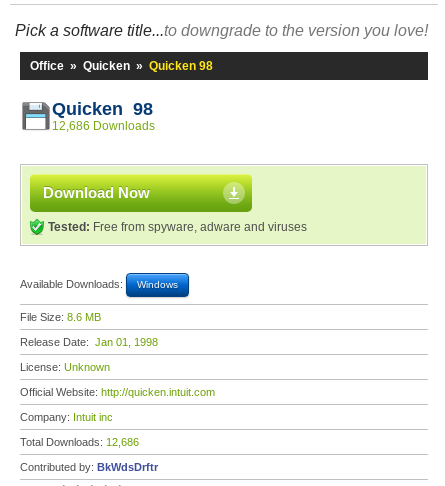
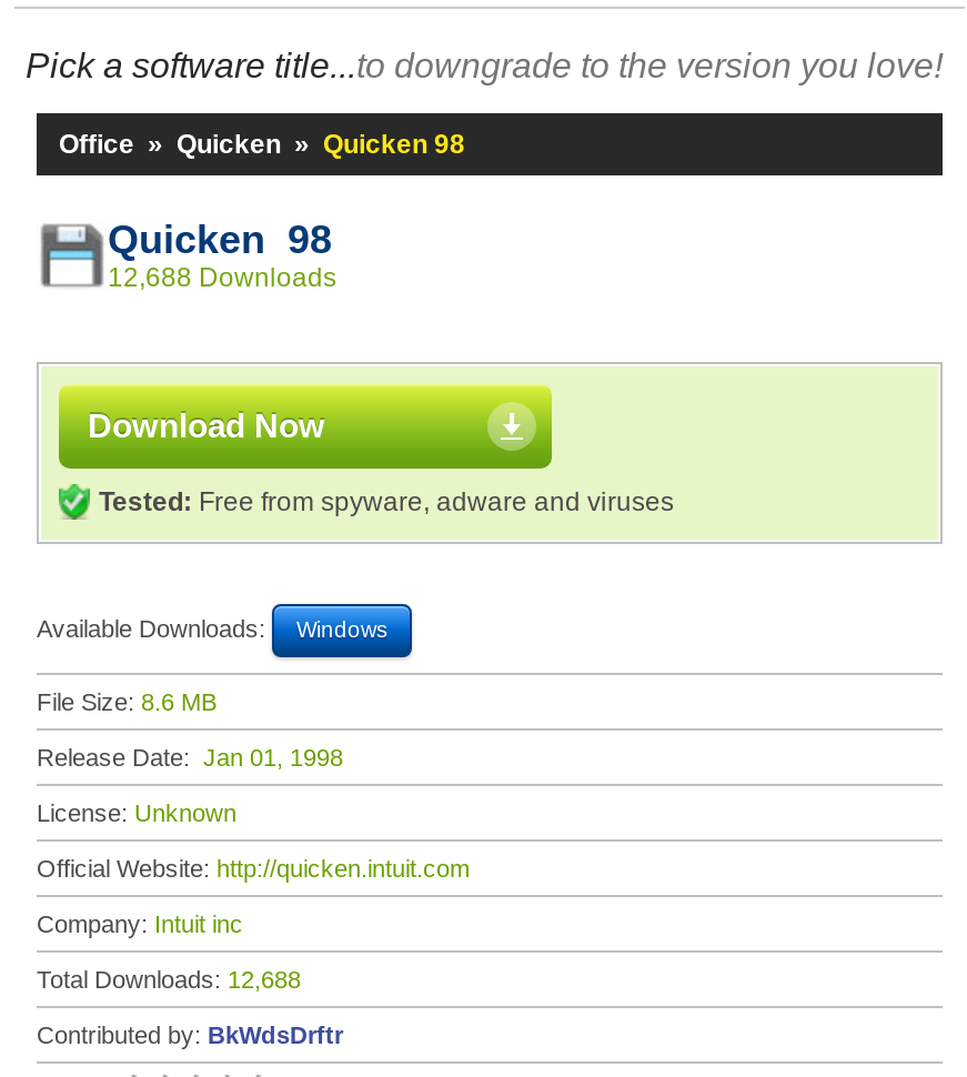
- 12,686 Downloads
+ 12,688 Downloads

- Total Downloads: 12,686
+ Total Downloads: 12,688
